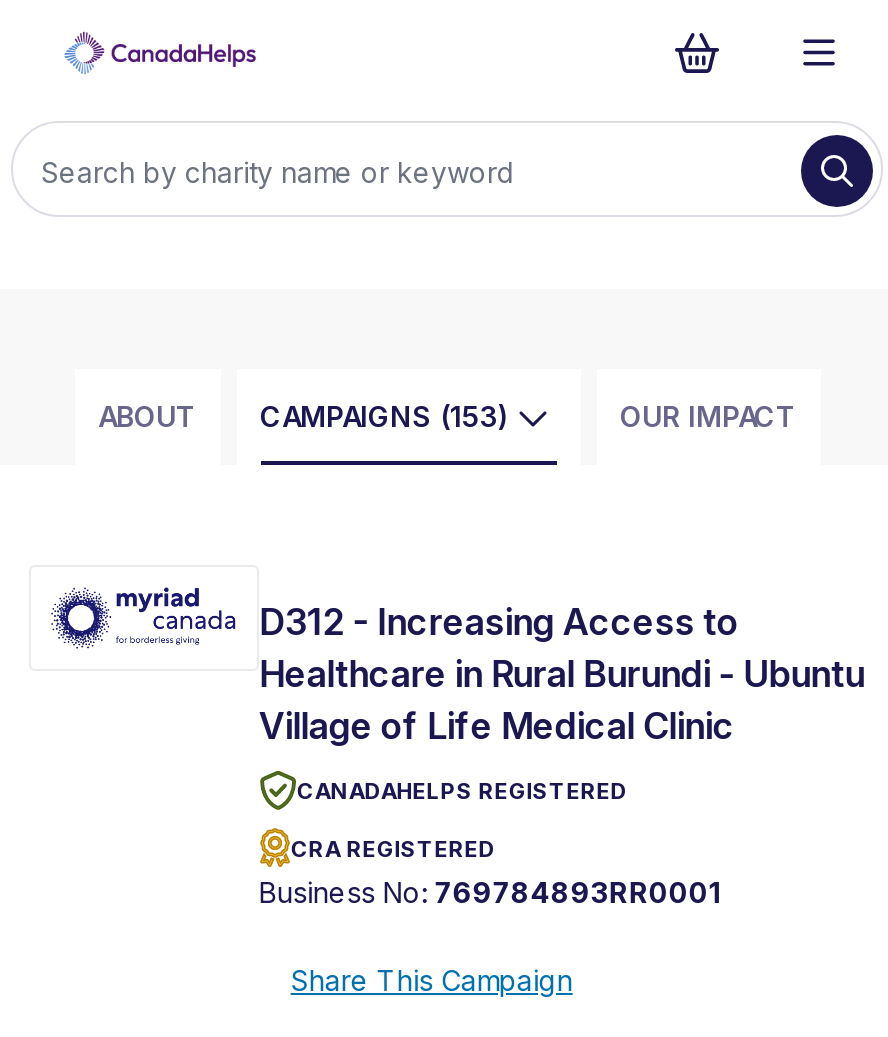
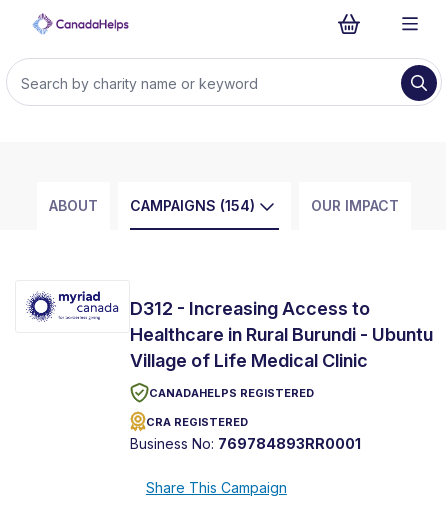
- ABOUT CAMPAIGNS (153)
+ ABOUT CAMPAIGNS (154)
